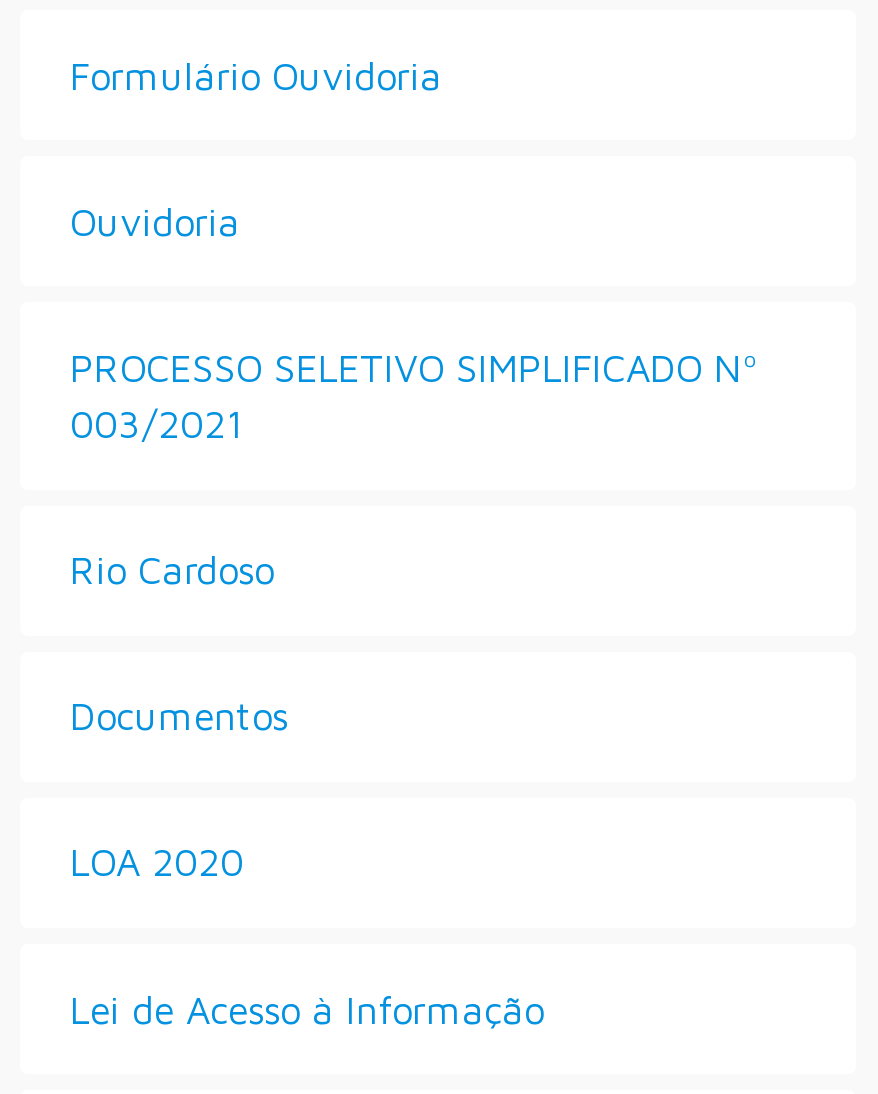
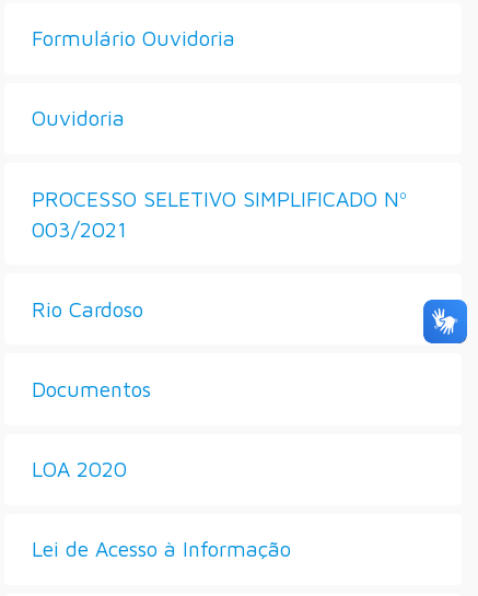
+ [image]
